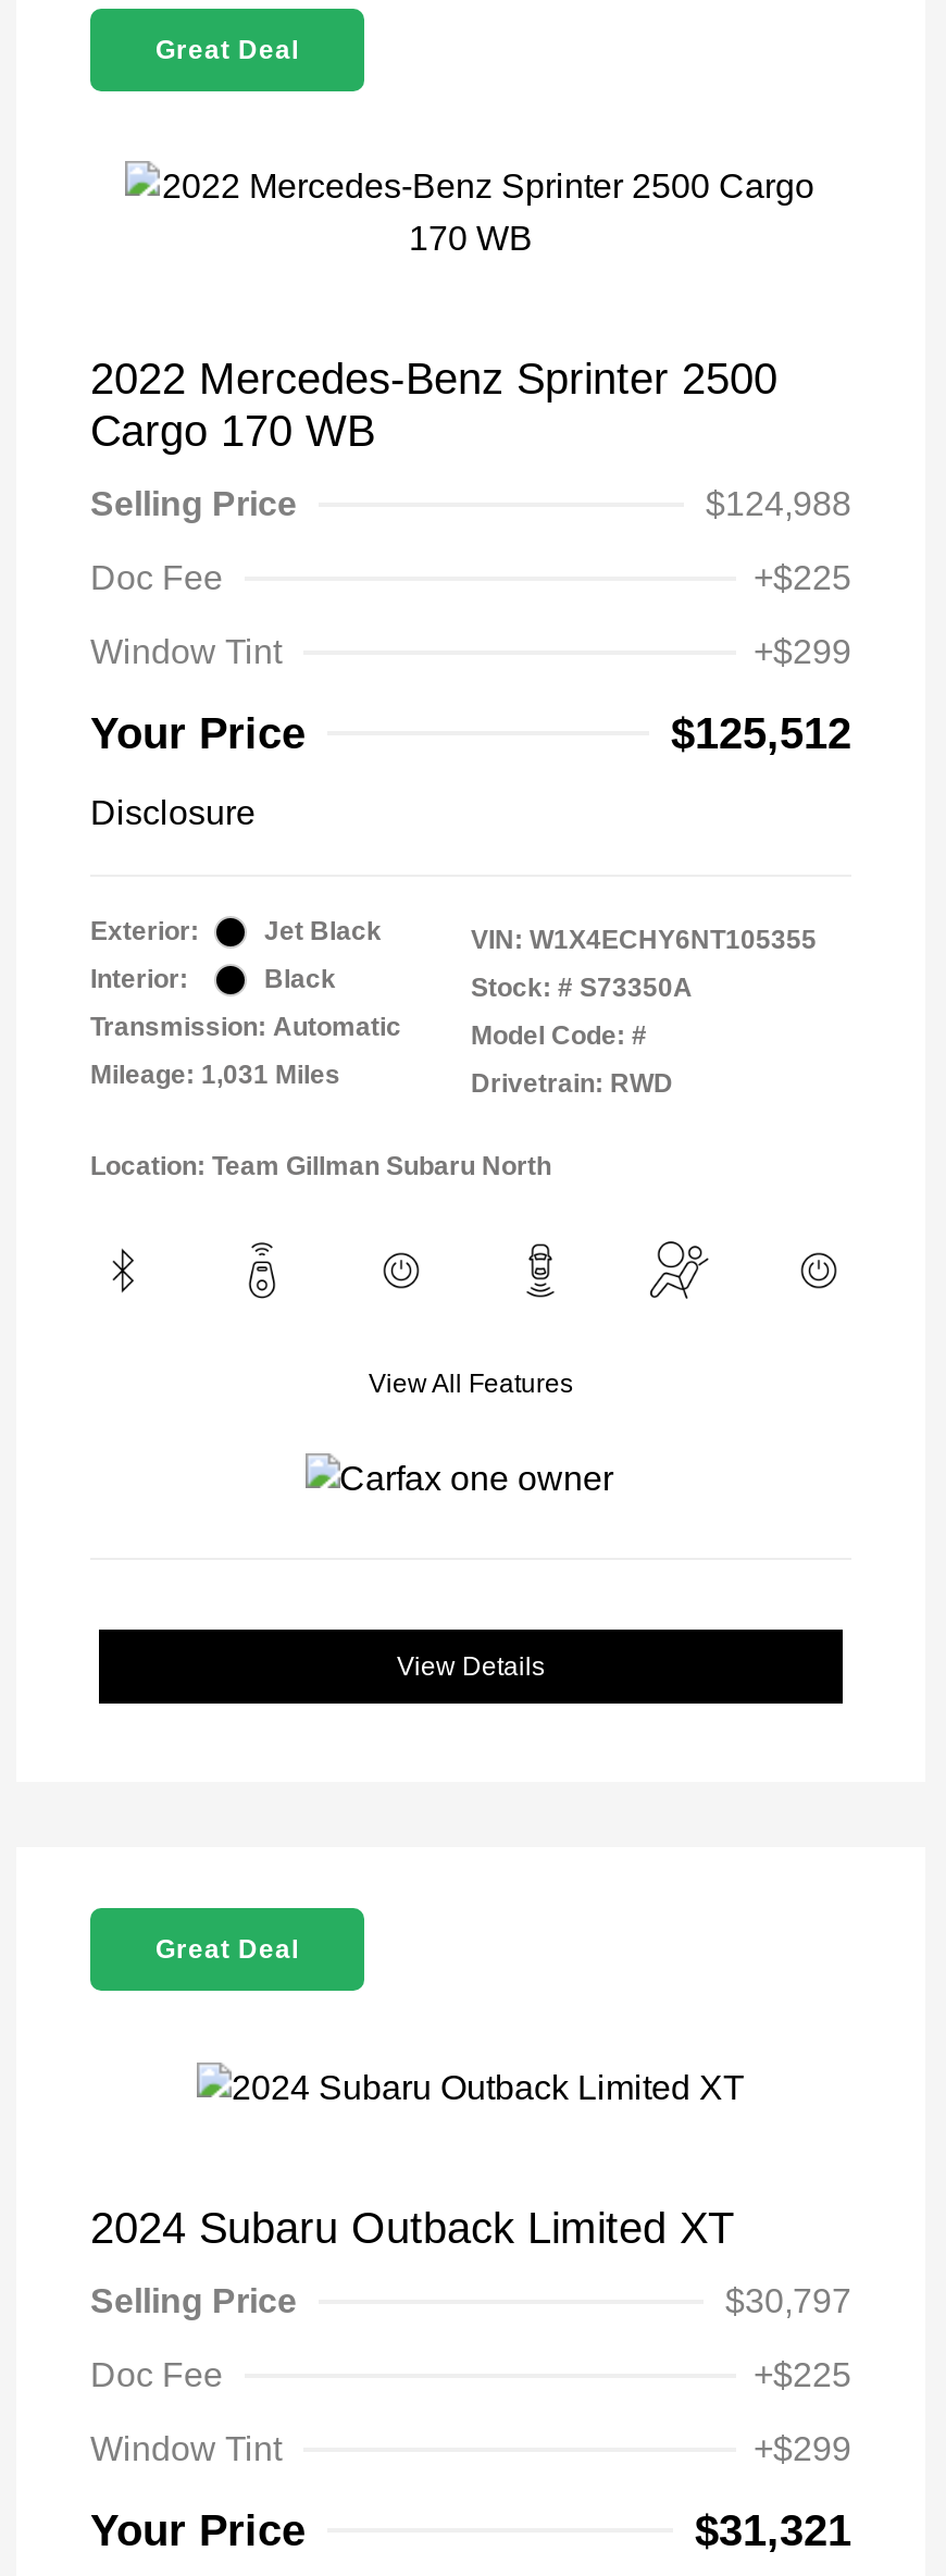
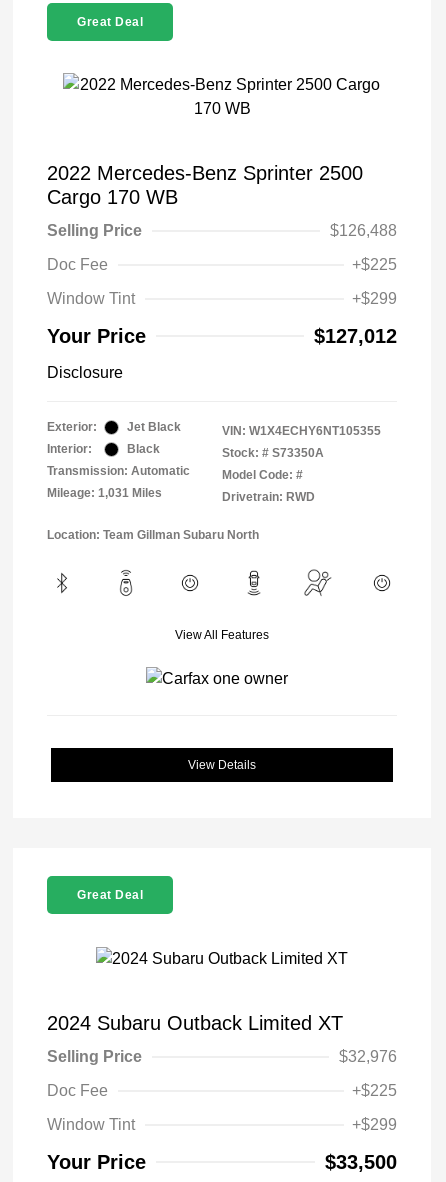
- $124,988
+ $126,488

- $125,512
+ $127,012

- $30,797
+ $32,976

- $31,321
+ $33,500
